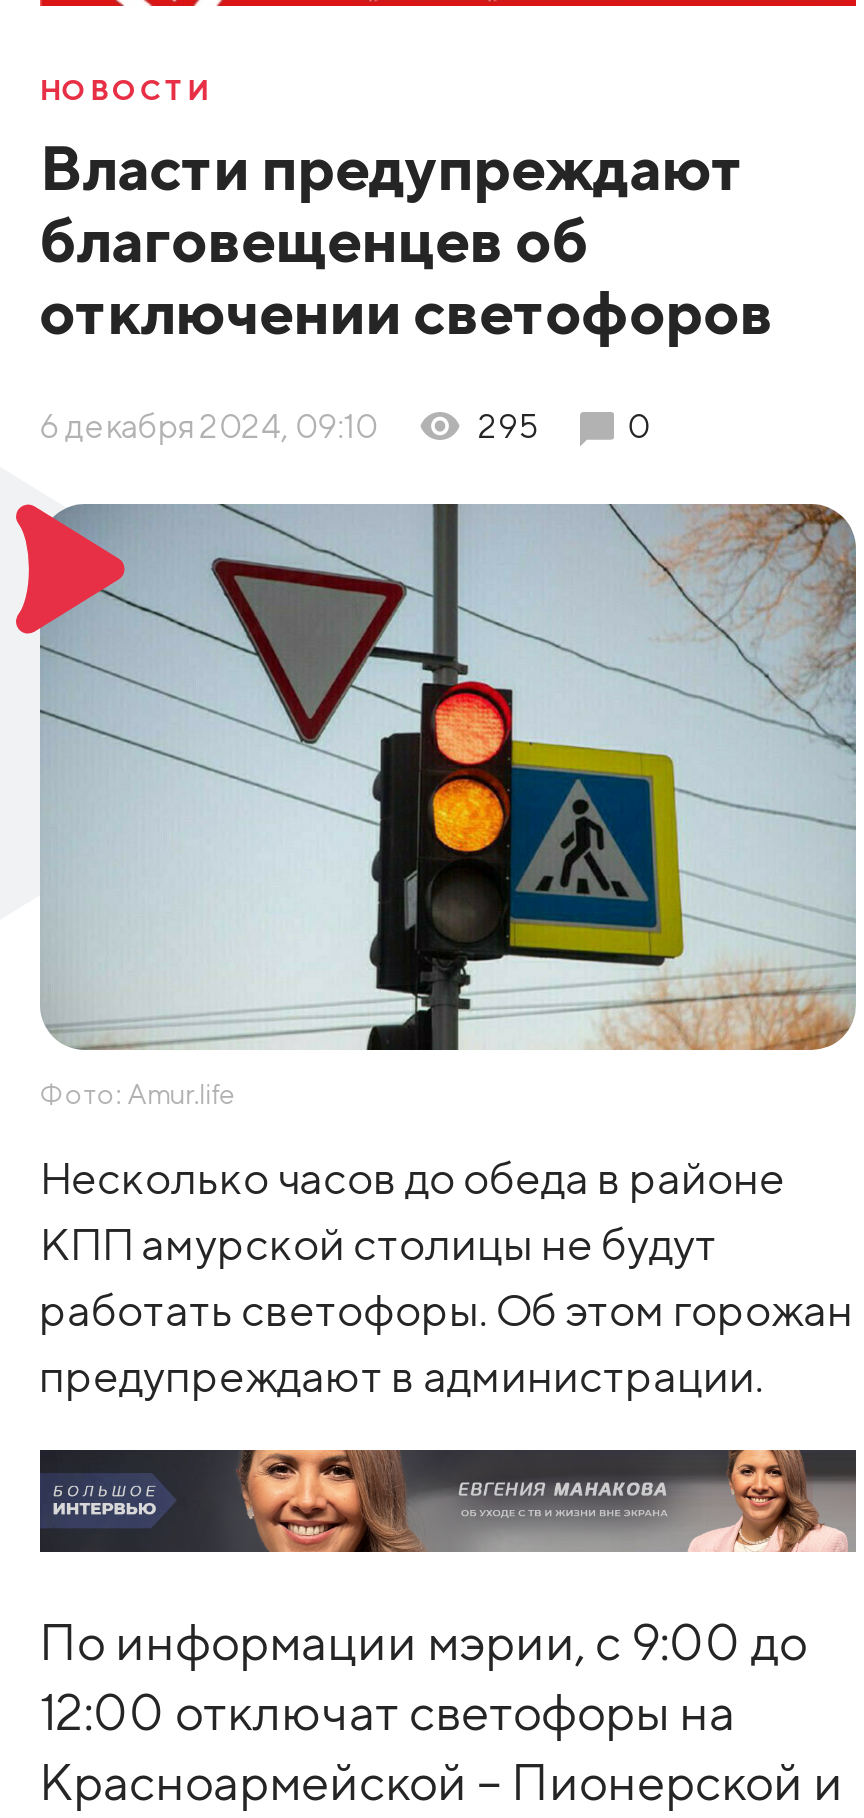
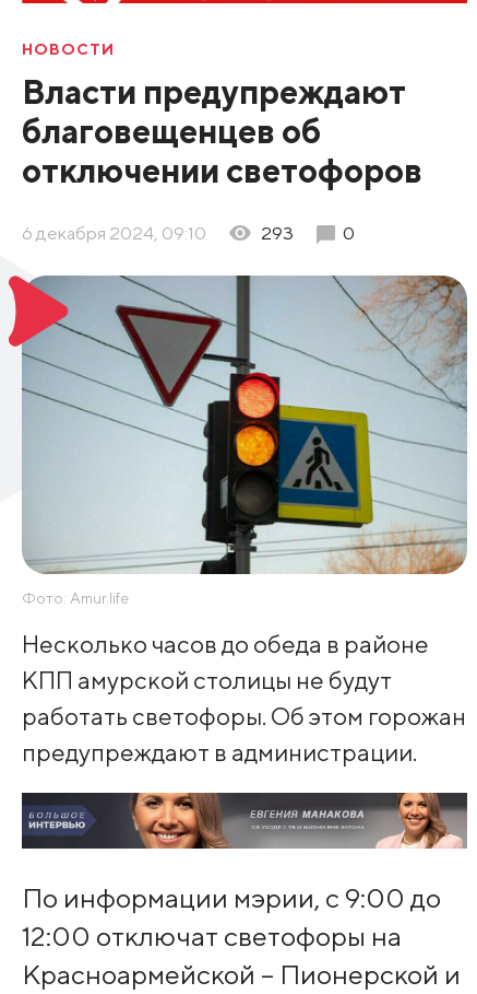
- 295
+ 293
